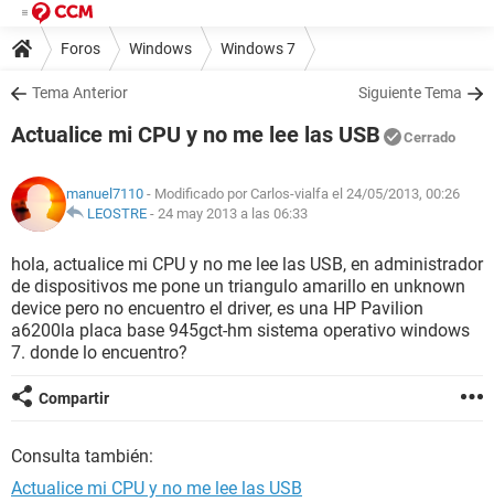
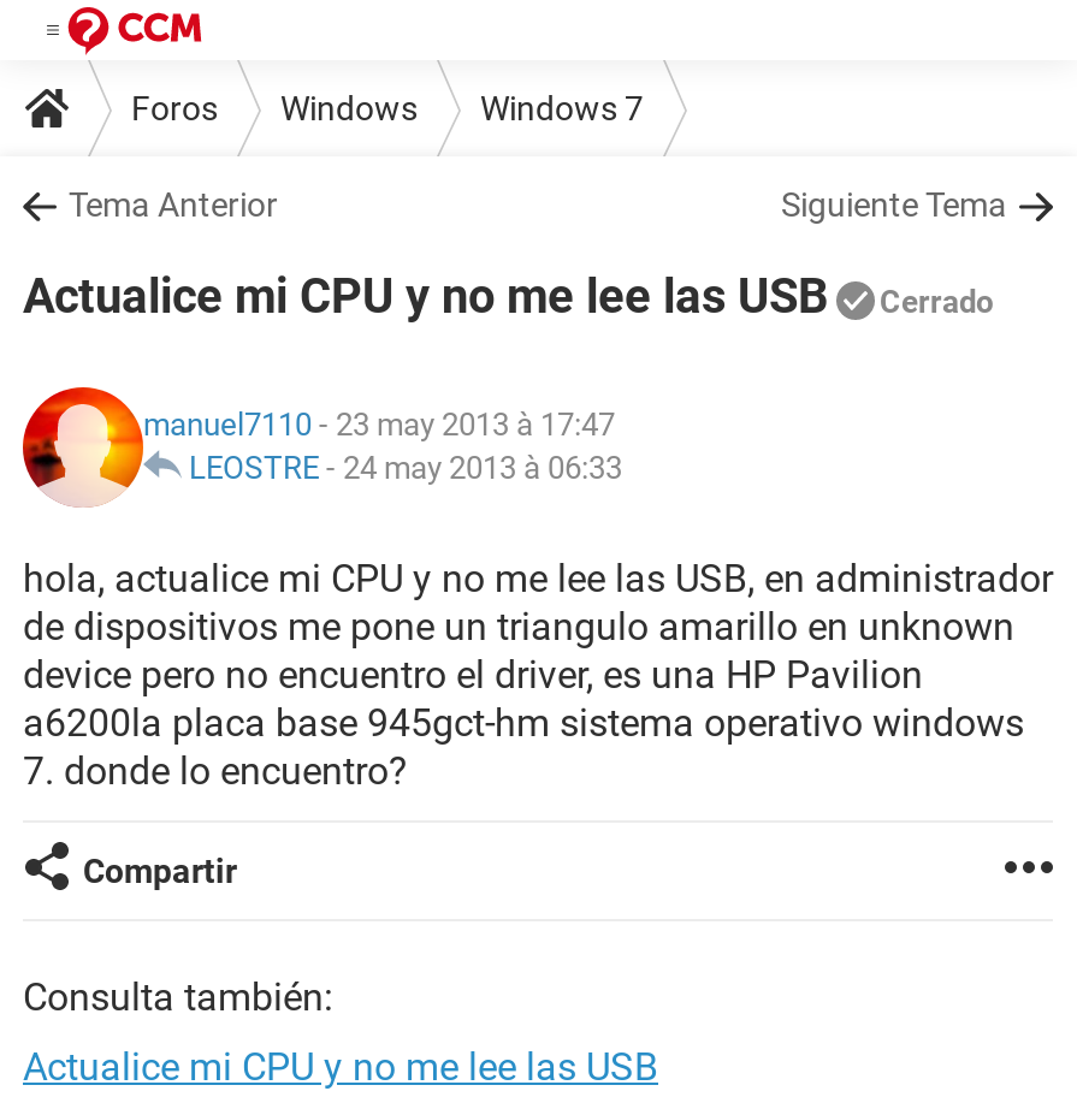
- manuel7110 - Modificado por Carlos-vialfa el 24/05/2013, 00:26
- LEOSTRE - 24 may 2013 a las 06:33
+ manuel7110 - 23 may 2013 à 17:47
+ LEOSTRE - 24 may 2013 à 06:33
